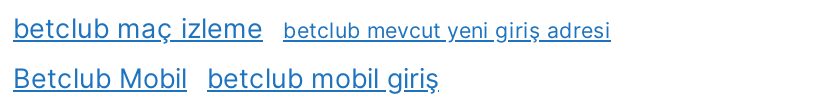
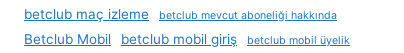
- betclub mevcut yeni giriş adresi
+ betclub mevcut aboneliği hakkında

+ betclub mobil üyelik
